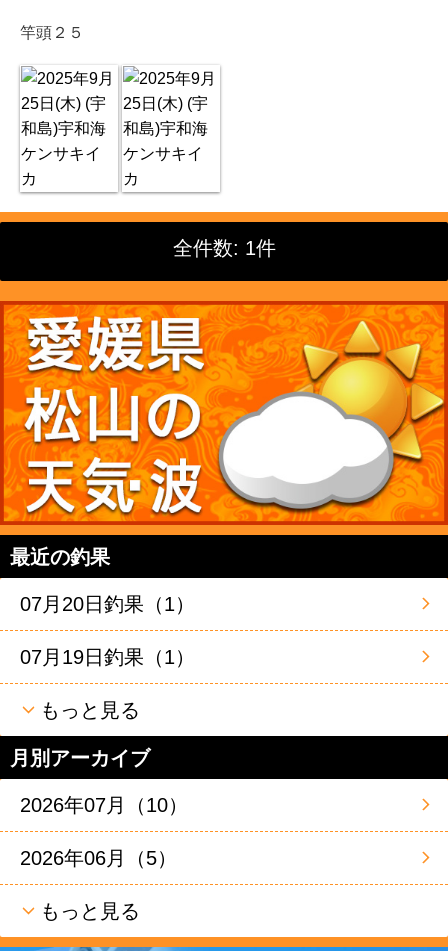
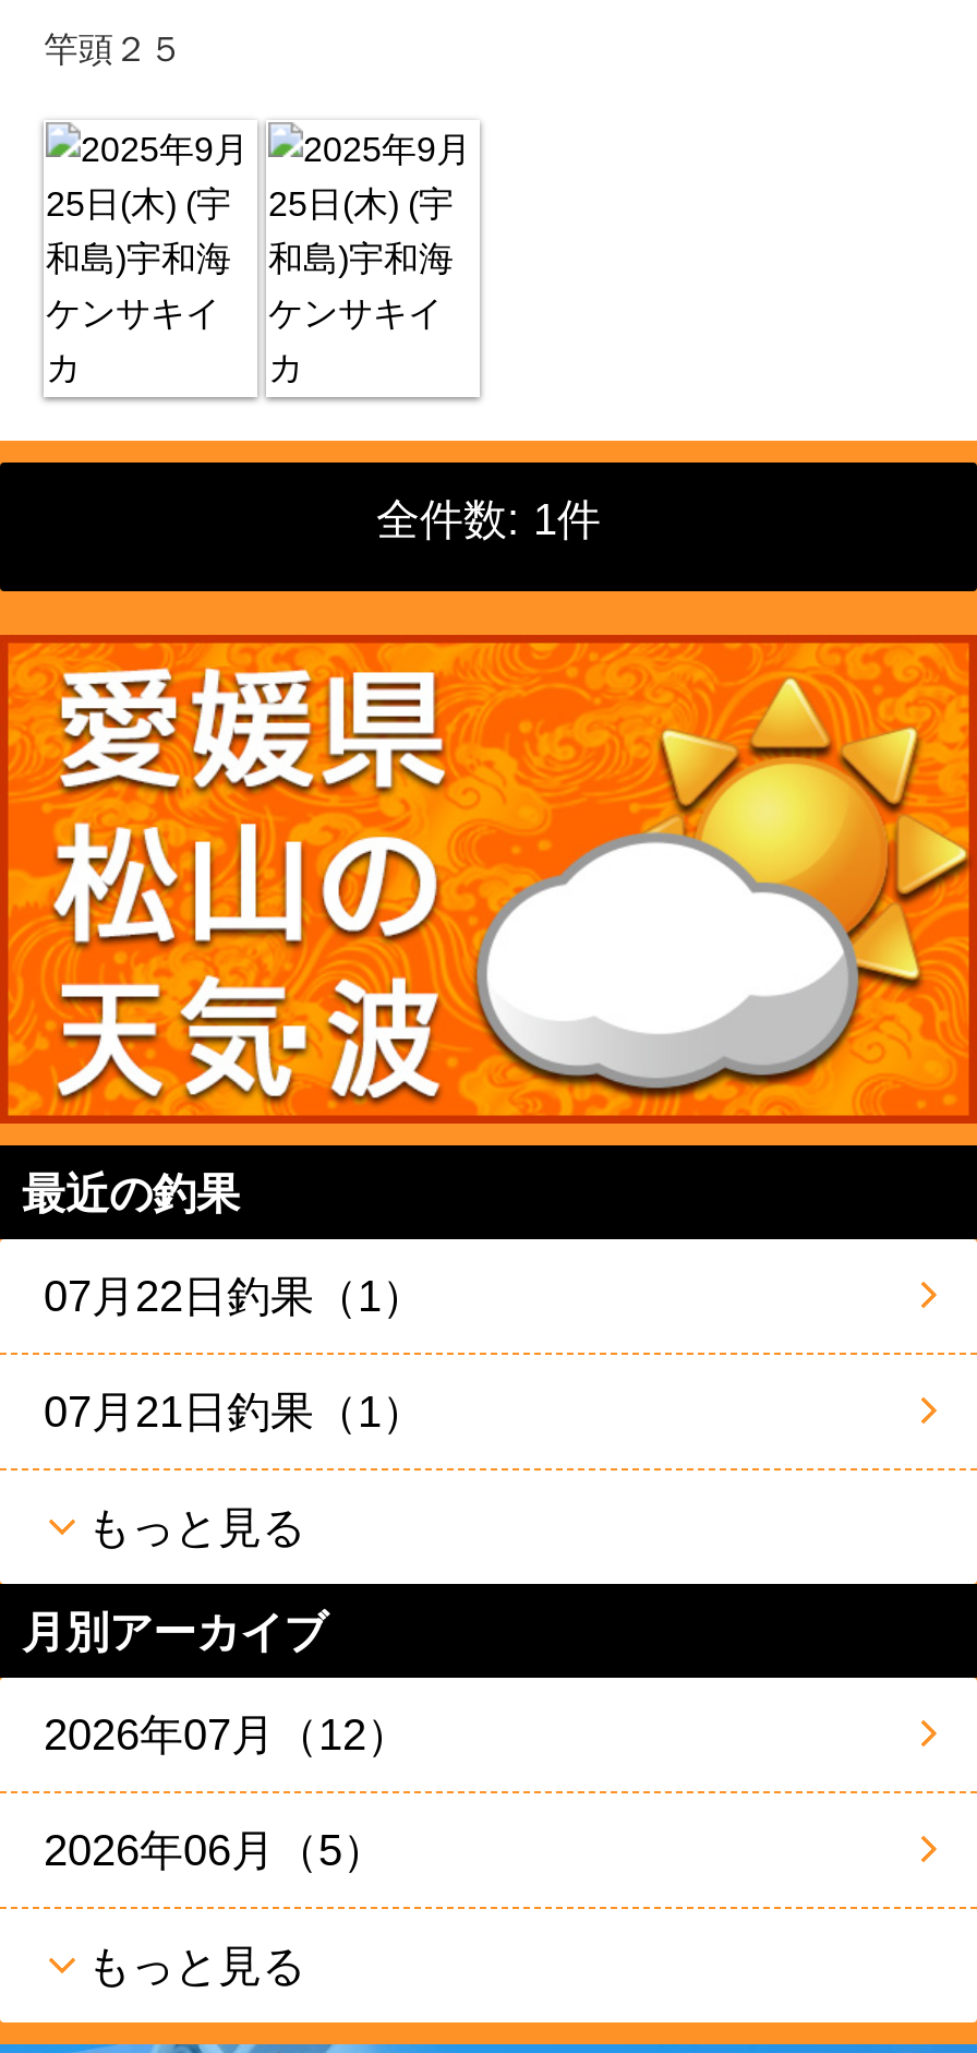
- 07月20日釣果（1）
+ 07月22日釣果（1）

- 07月19日釣果（1）
+ 07月21日釣果（1）

- 2026年07月（10）
+ 2026年07月（12）
